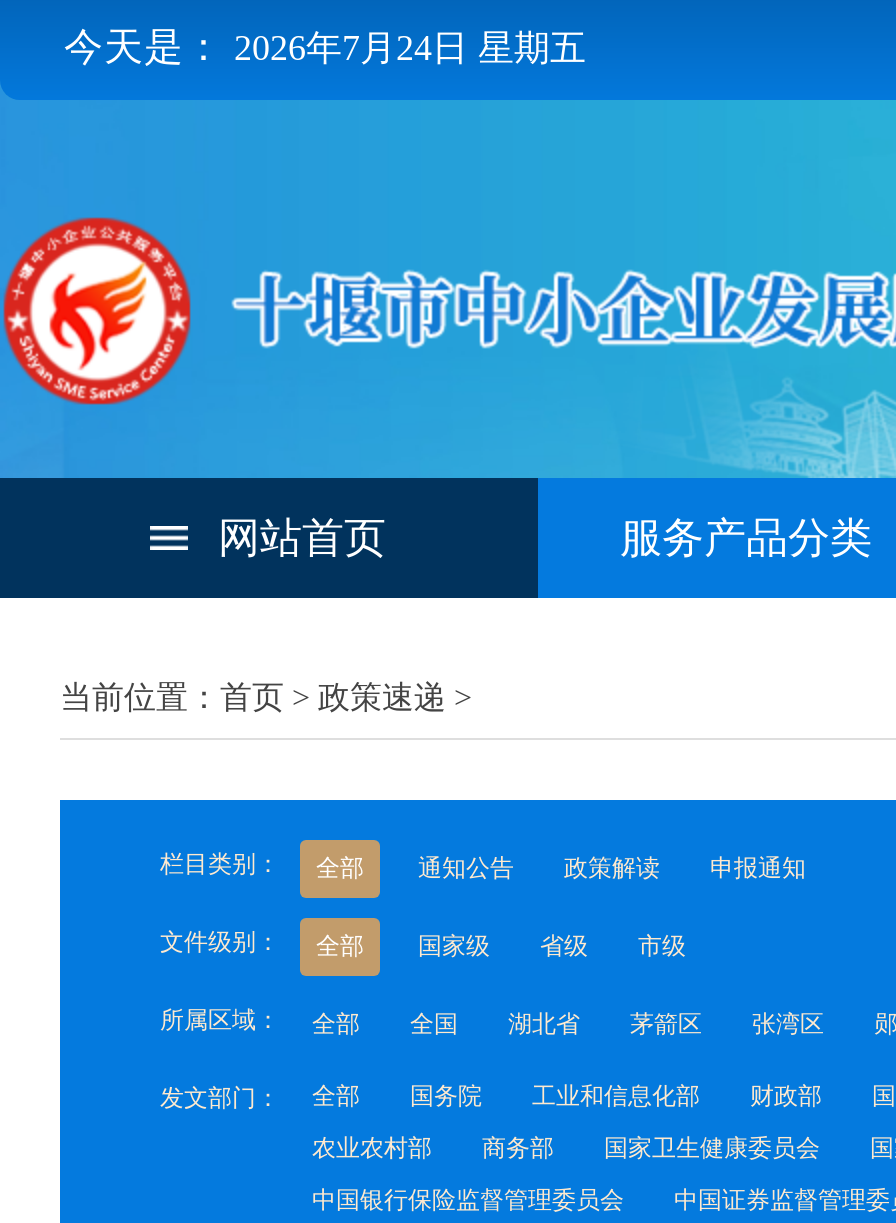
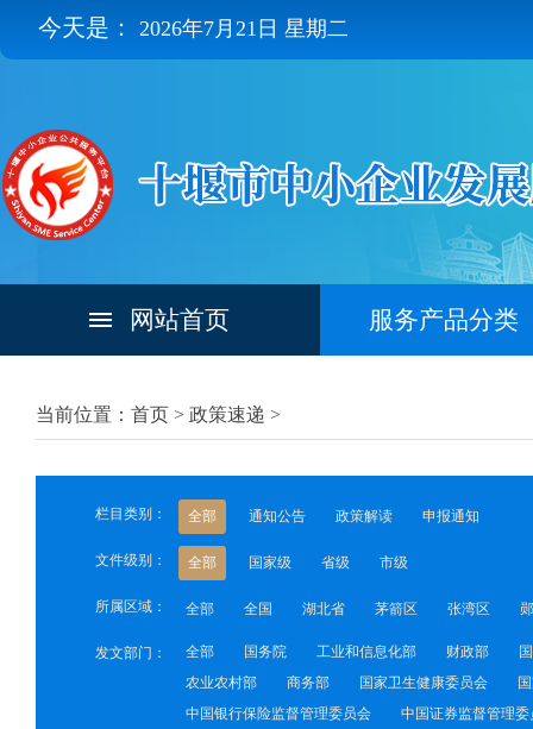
- 今天是：2026年7月24日 星期五
+ 今天是：2026年7月21日 星期二
